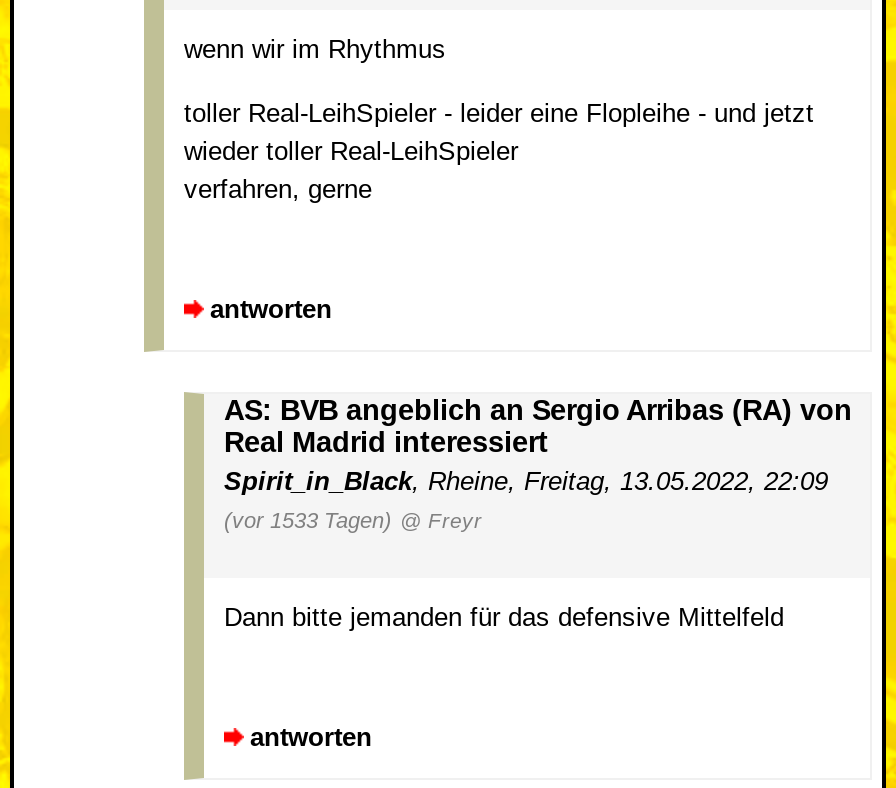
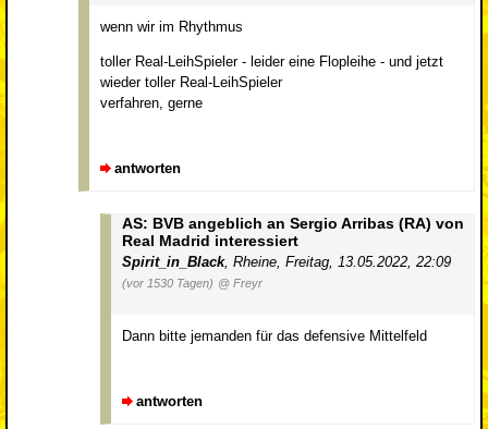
- (vor 1533 Tagen) @ Freyr
+ (vor 1530 Tagen) @ Freyr
